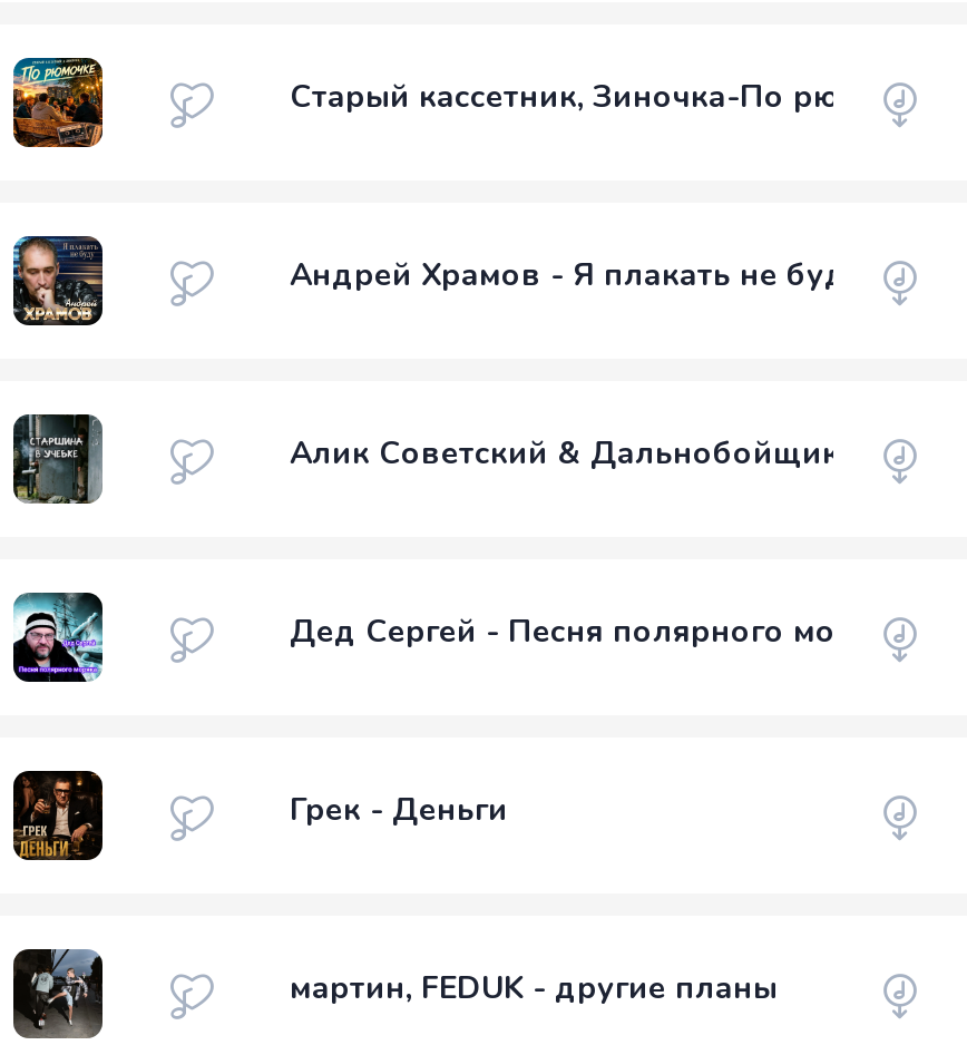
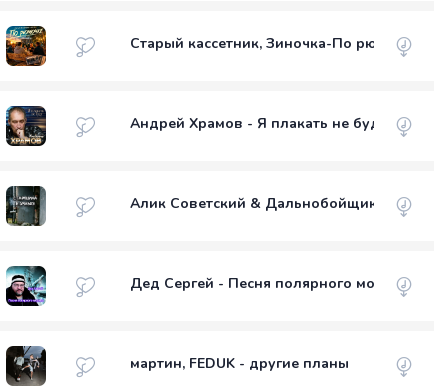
- [image]

- Грек - Деньги
